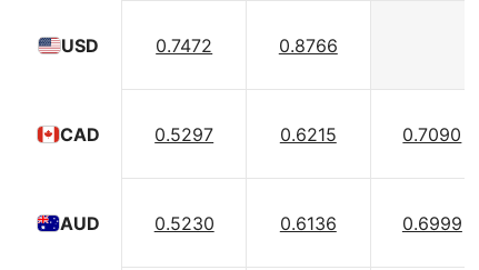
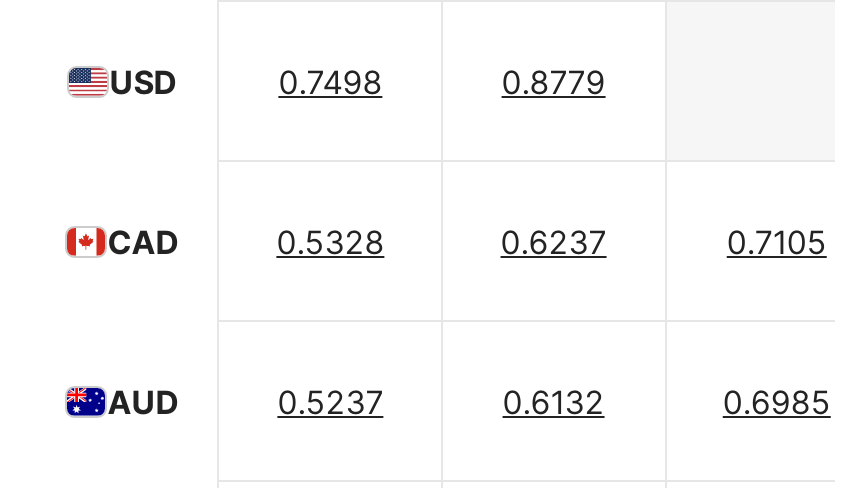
- 0.7472
+ 0.7498

- 0.8766
+ 0.8779

- 0.5297
+ 0.5328

- 0.6215
+ 0.6237

- 0.7090
+ 0.7105

- 0.5230
+ 0.5237

- 0.6136
+ 0.6132

- 0.6999
+ 0.6985
